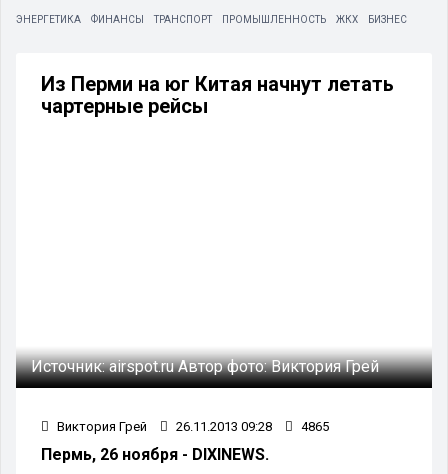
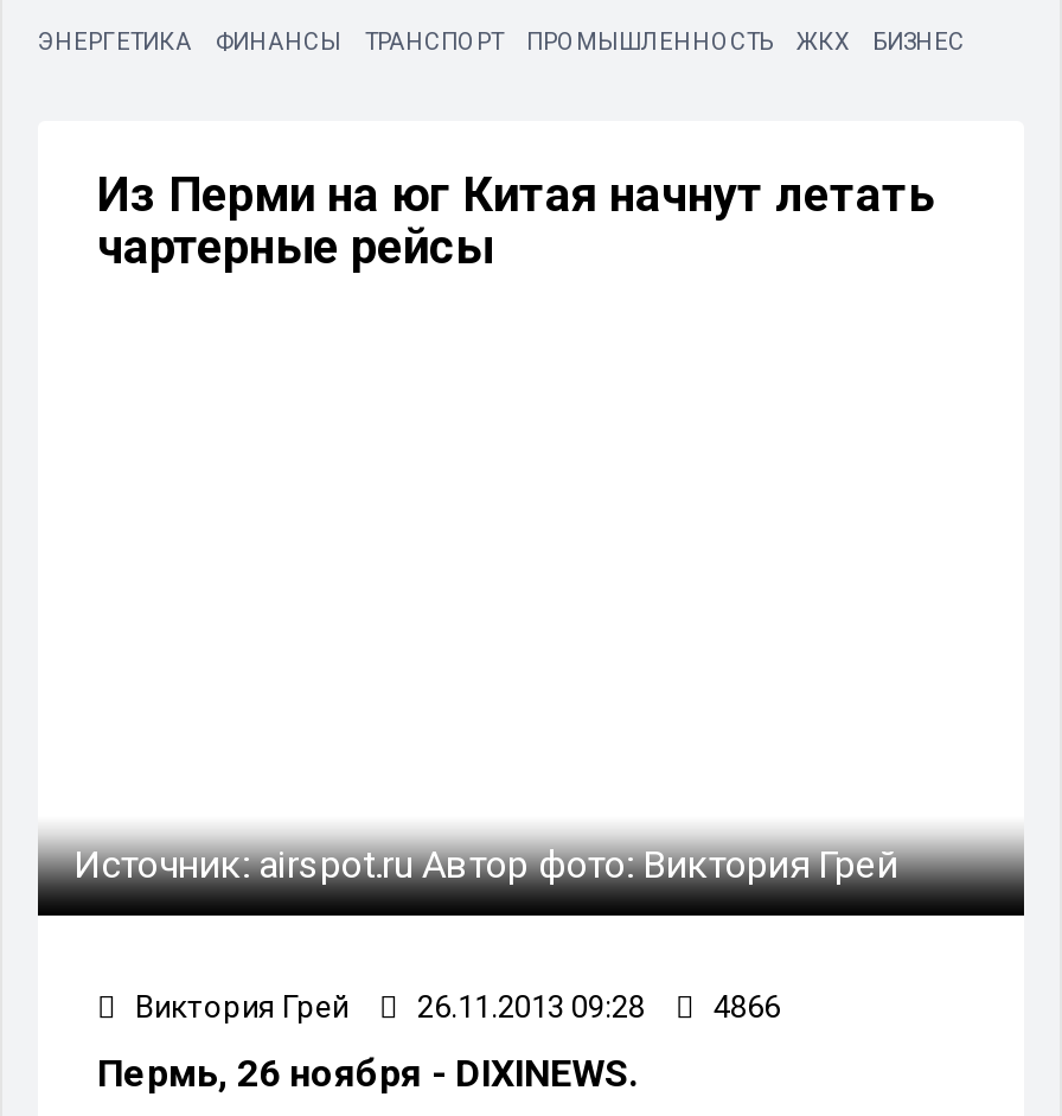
- Виктория Грей 26.11.2013 09:28 4865
+ Виктория Грей 26.11.2013 09:28 4866
